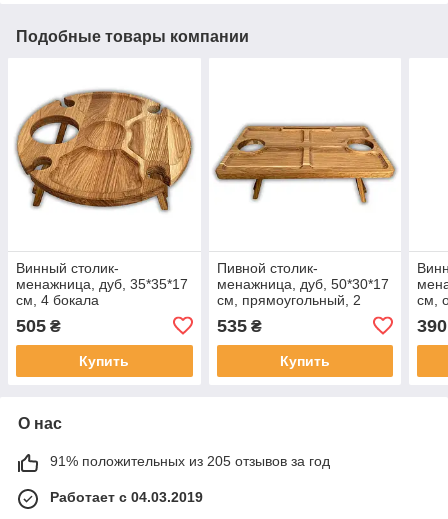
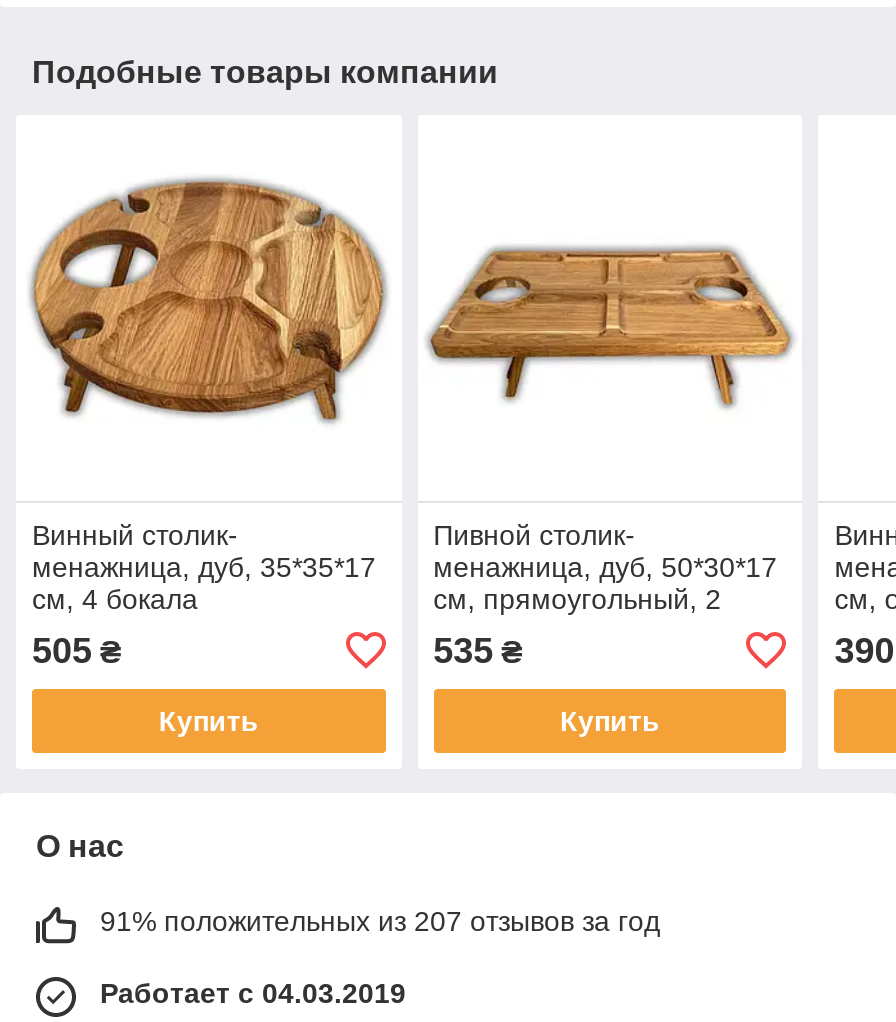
- 91% положительных из 205 отзывов за год
+ 91% положительных из 207 отзывов за год
